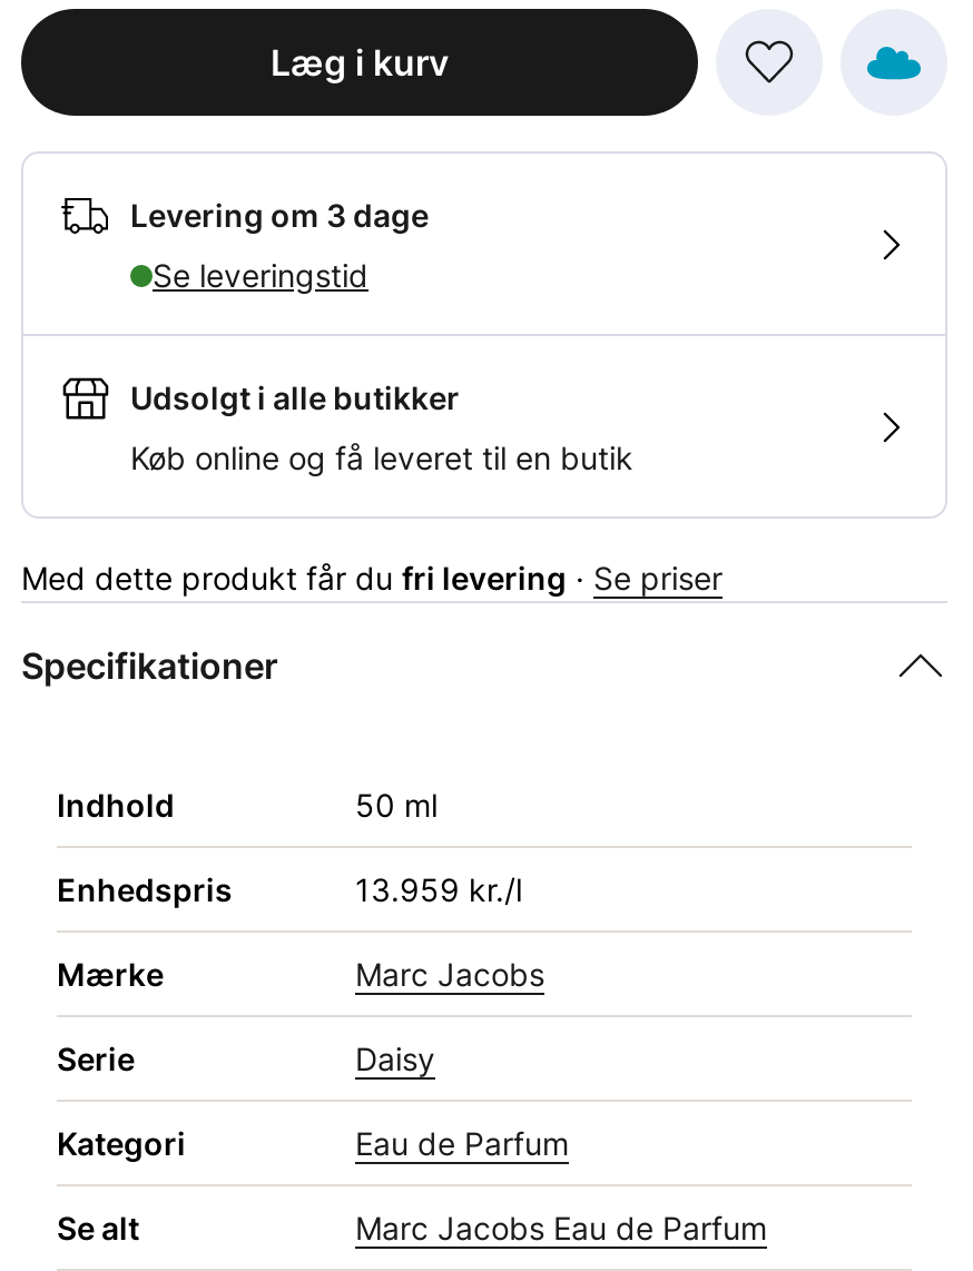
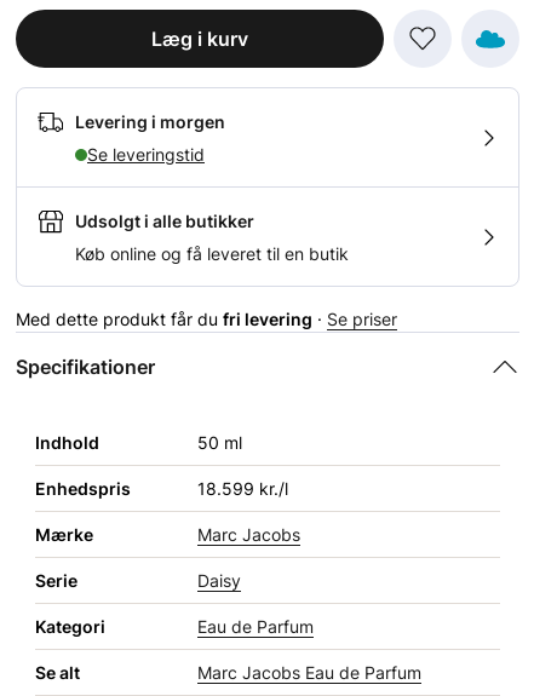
- Levering om 3 dage
+ Levering i morgen

- 13.959 kr./l
+ 18.599 kr./l
